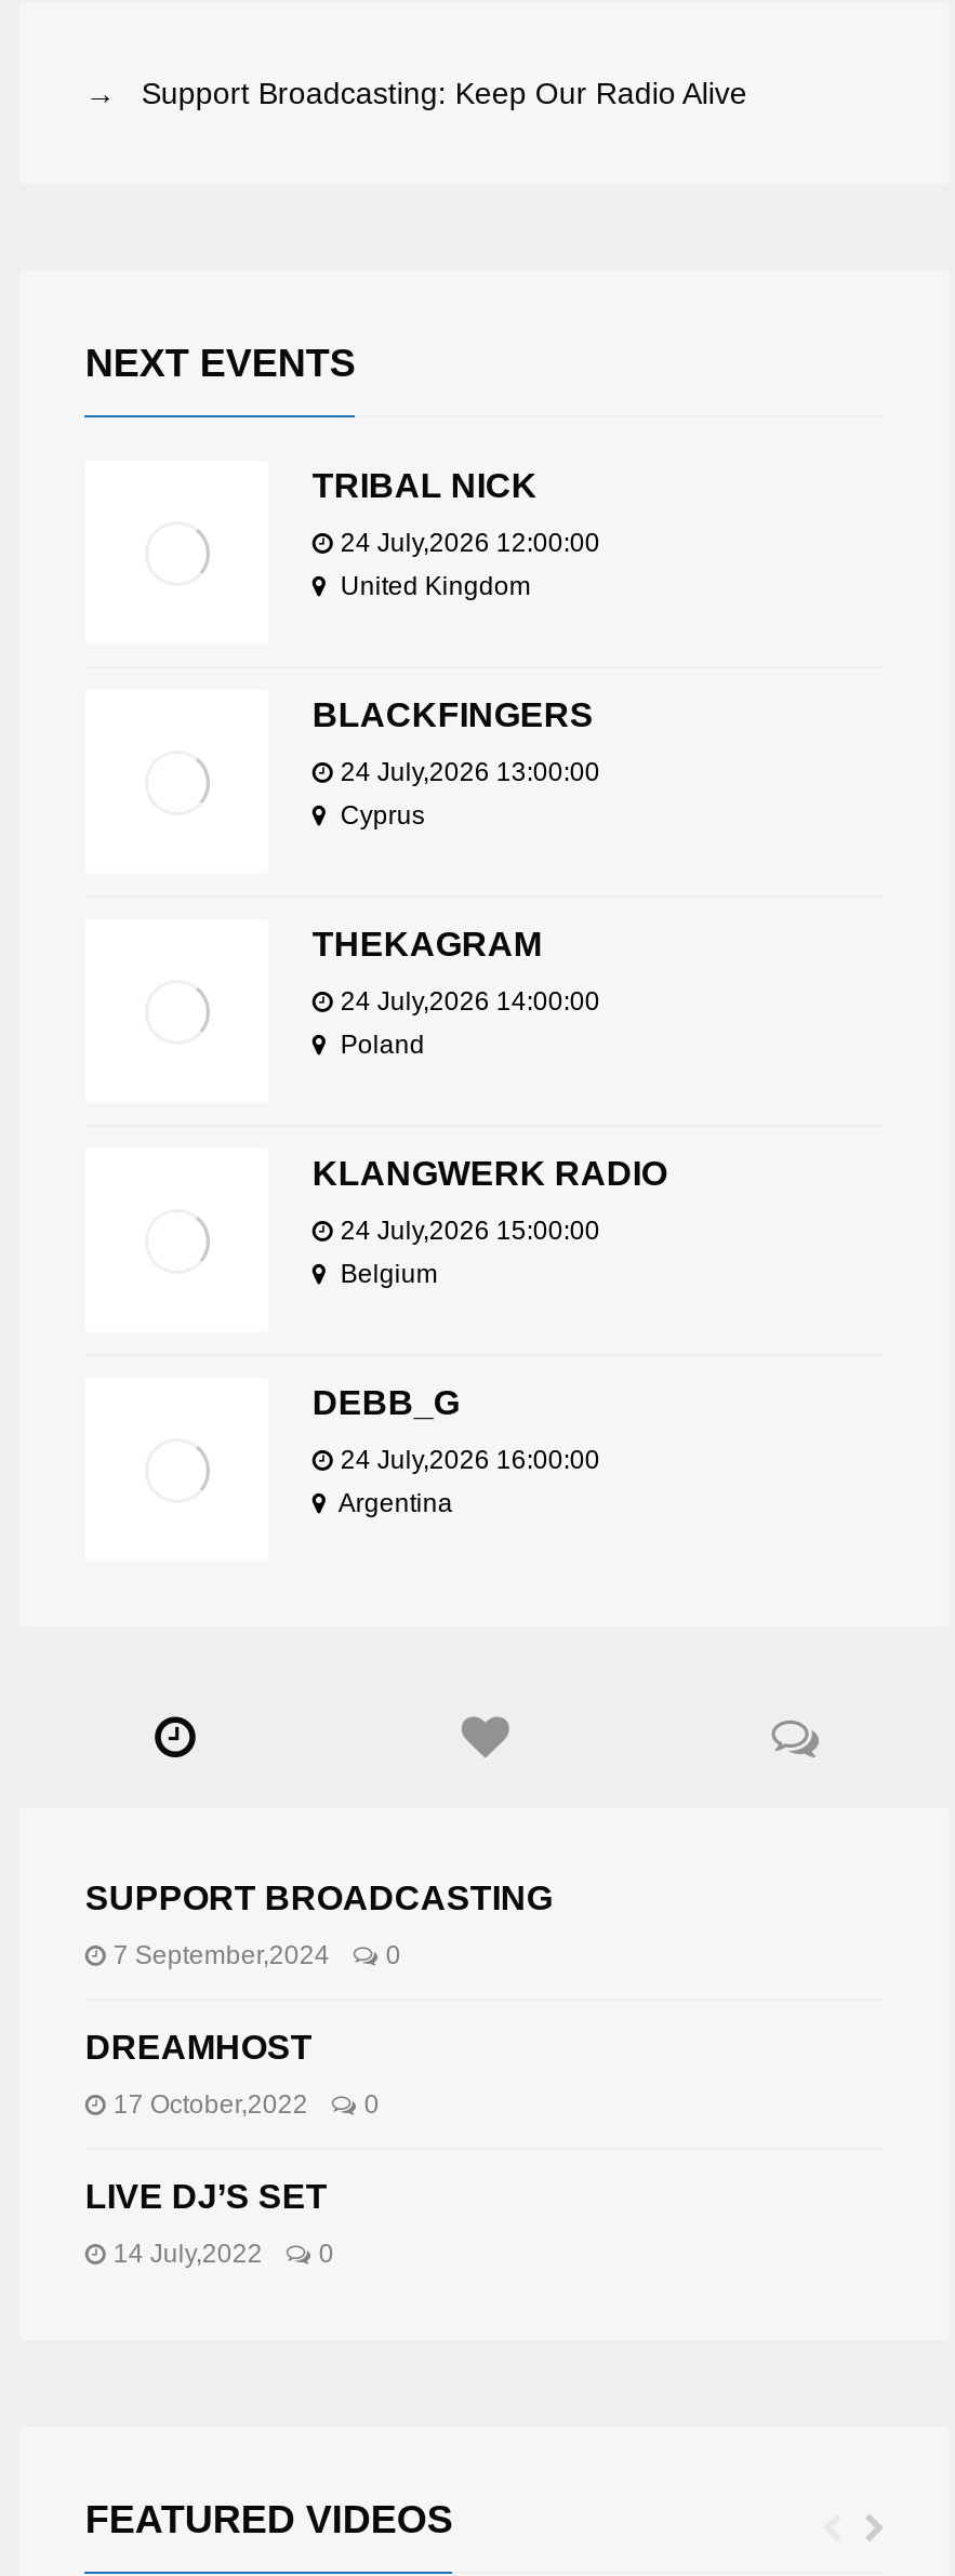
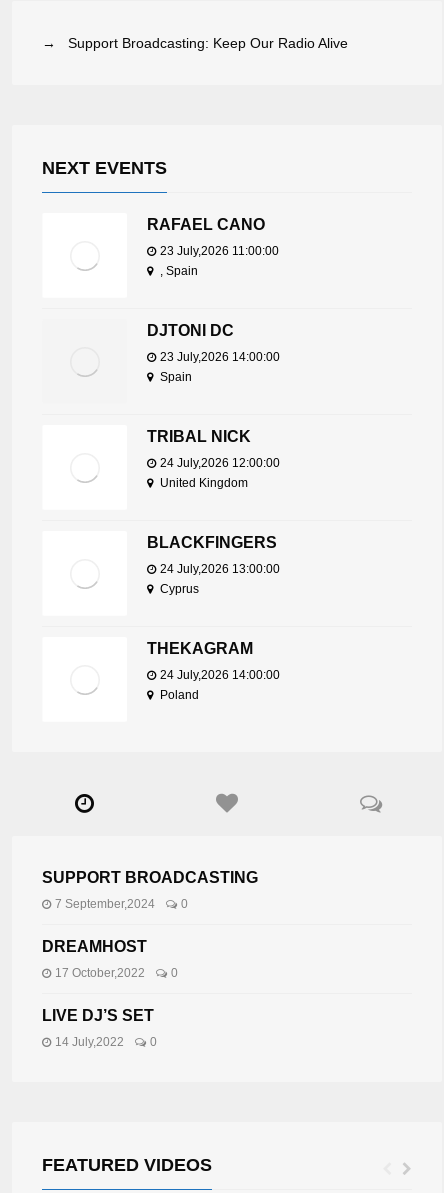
+ RAFAEL CANO
+ 23 July,2026 11:00:00
+ , Spain

+ DJTONI DC
+ 23 July,2026 14:00:00
+ Spain

moved down: TRIBAL NICK | 24 July,2026 12:00:00 | United Kingdom | ... | 24 July,2026 14:00:00 | Poland

- KLANGWERK RADIO
- 24 July,2026 15:00:00
- Belgium

- DEBB_G
- 24 July,2026 16:00:00
- Argentina
